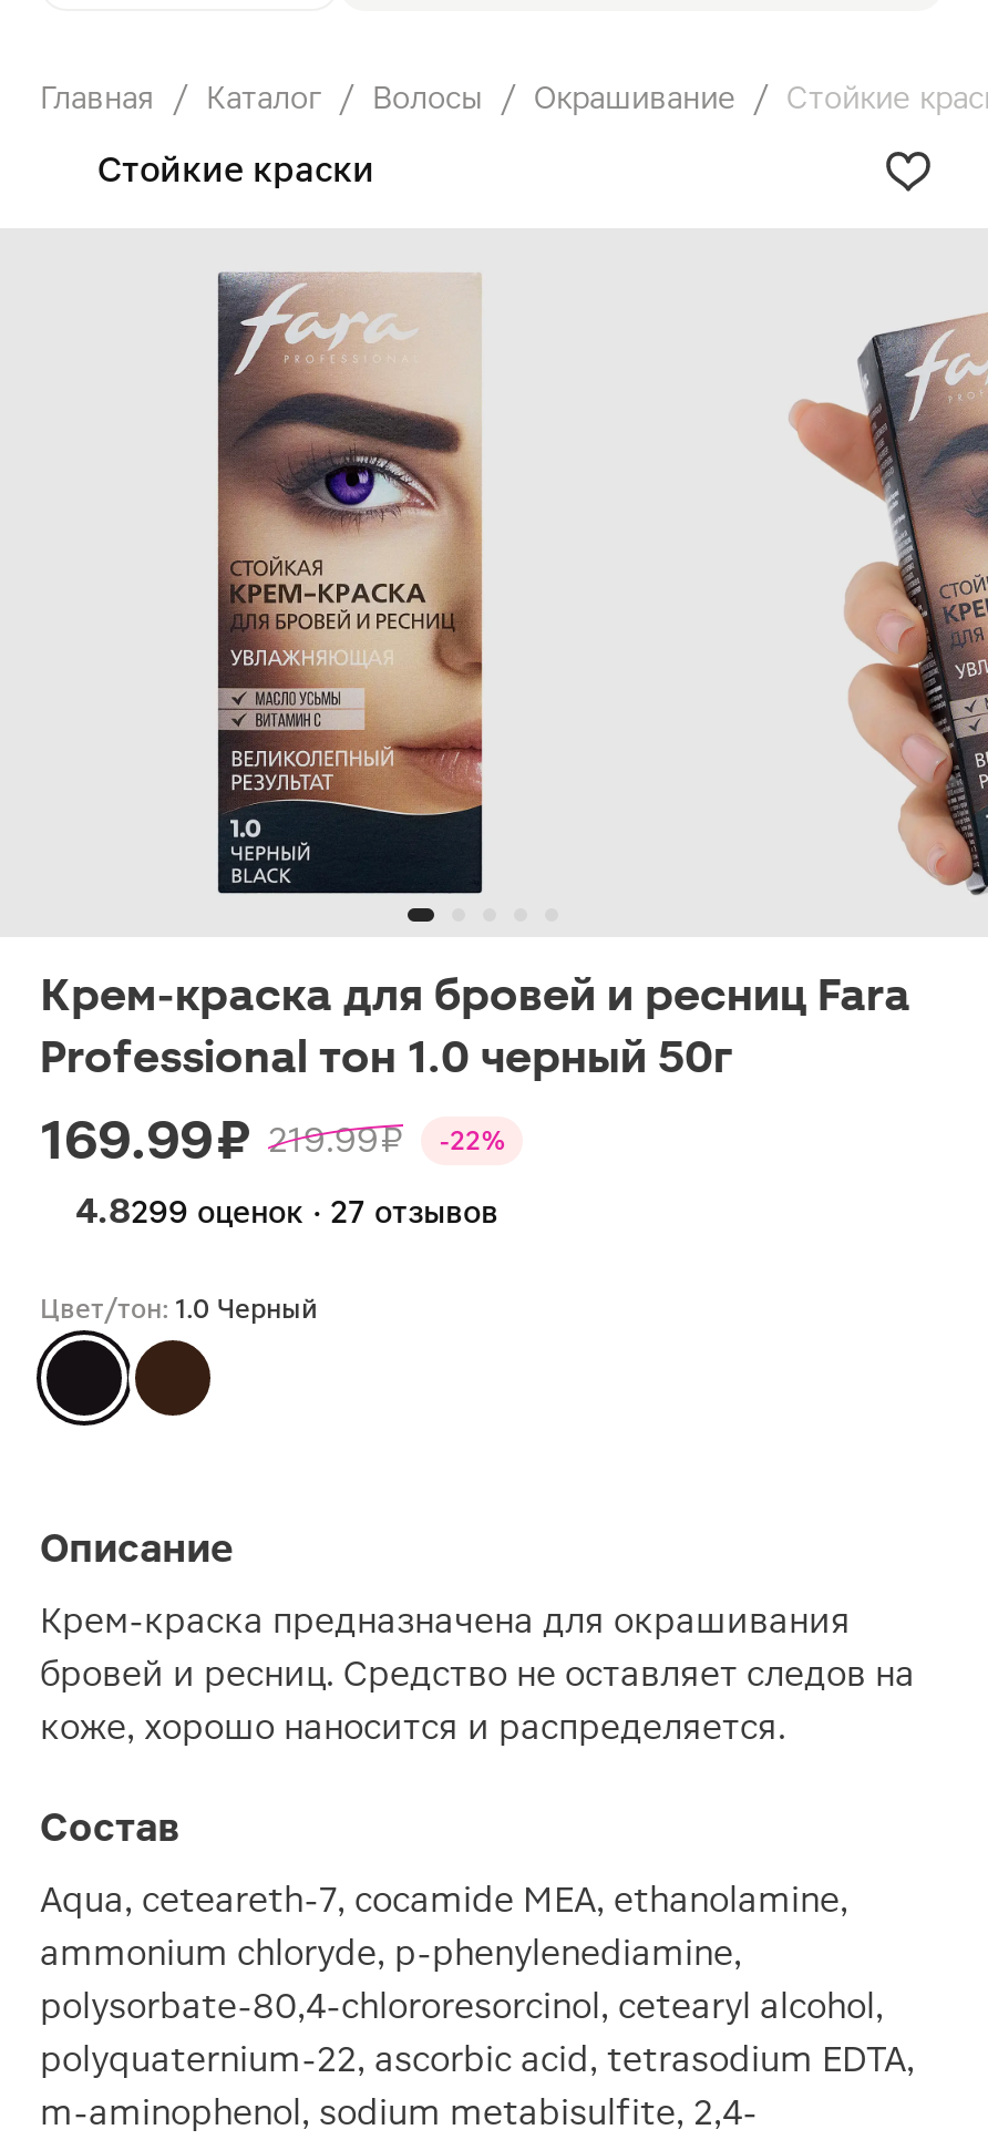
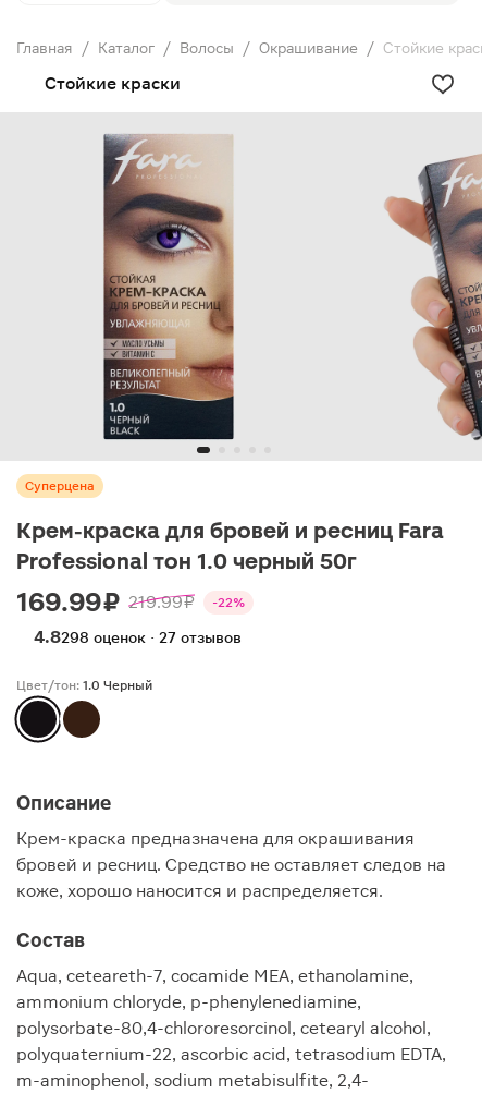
+ Суперцена

- 4.8299 оценок · 27 отзывов
+ 4.8298 оценок · 27 отзывов
